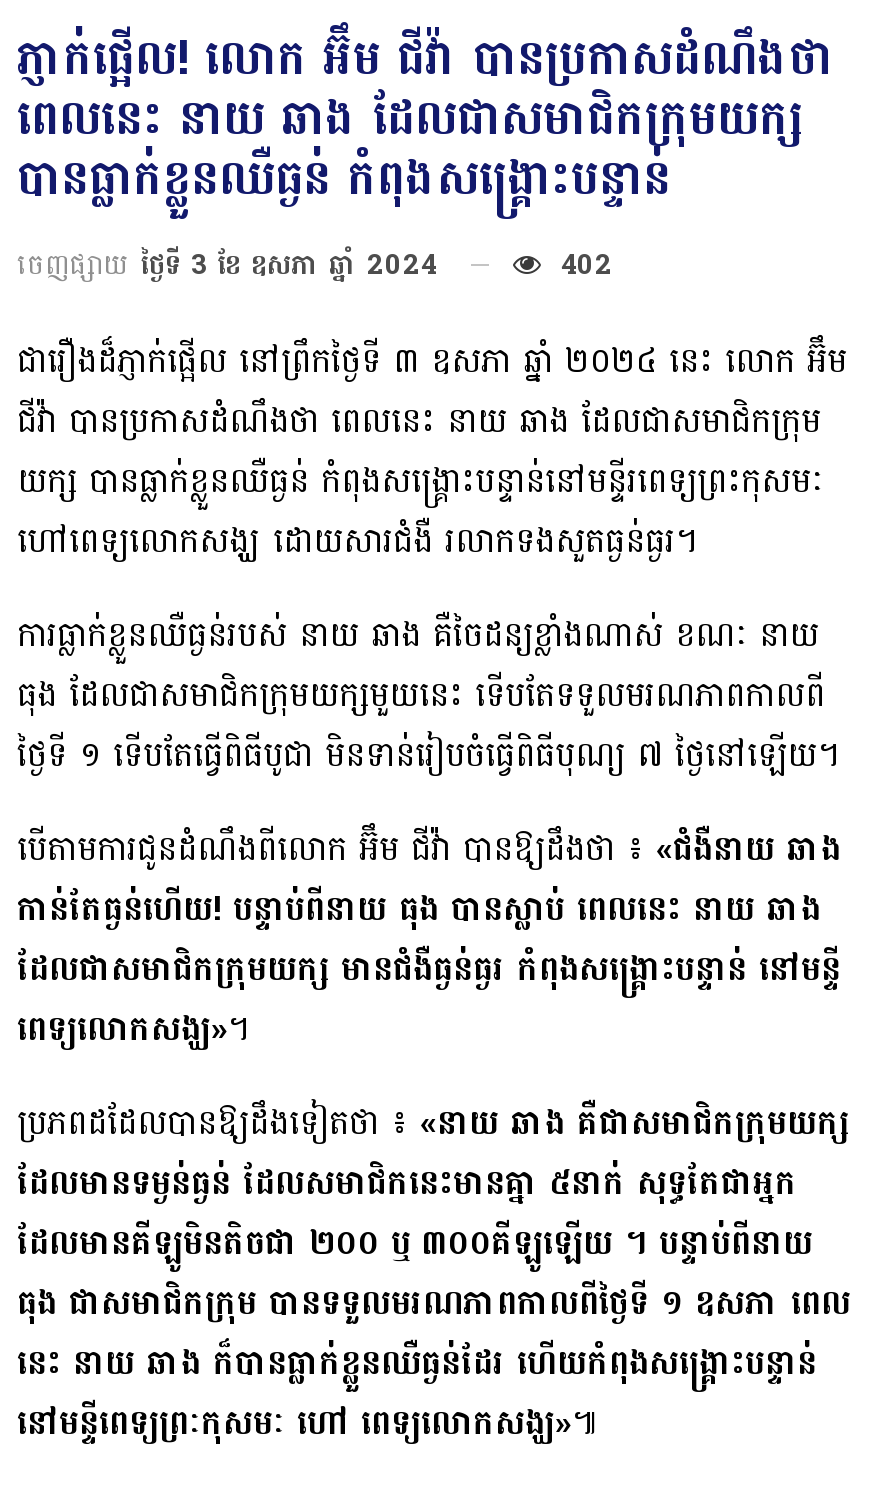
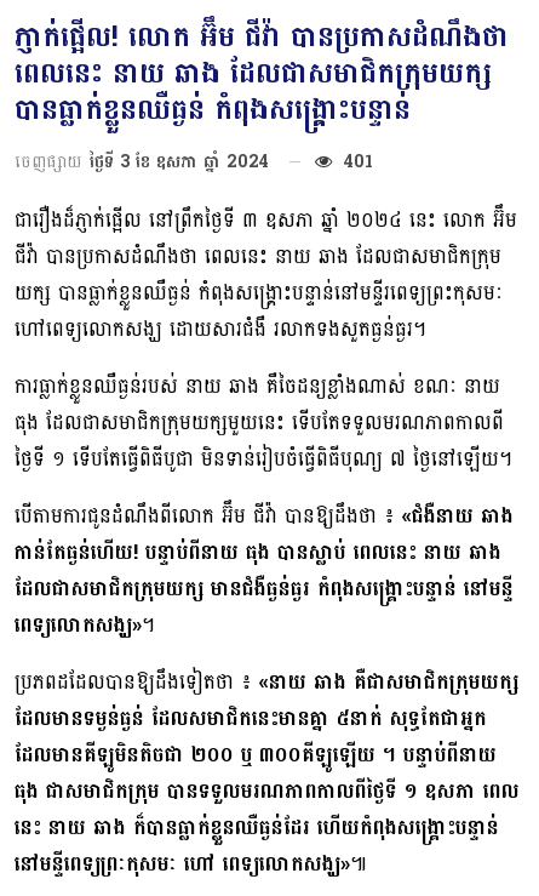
- 402
+ 401
